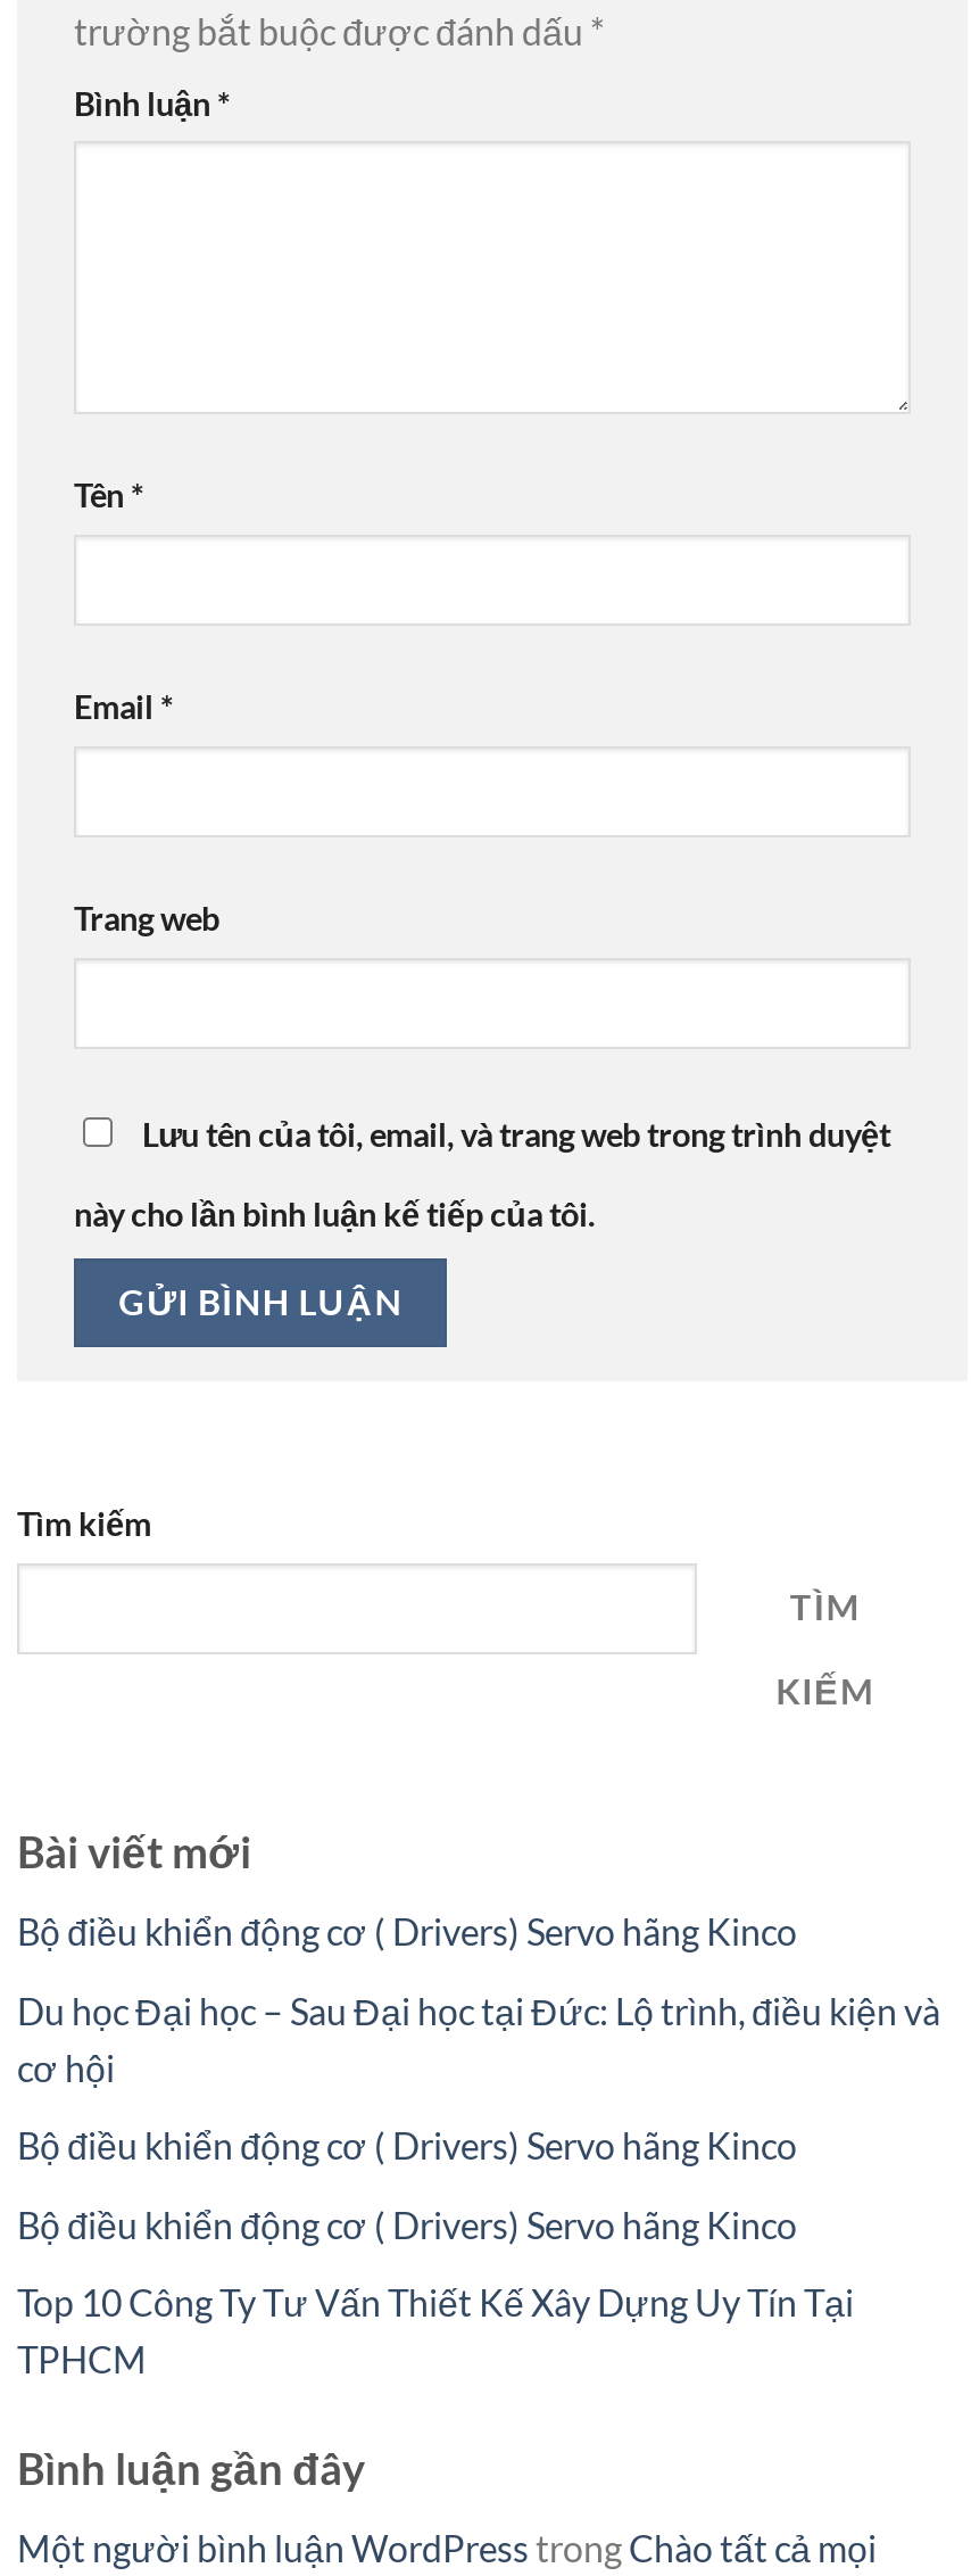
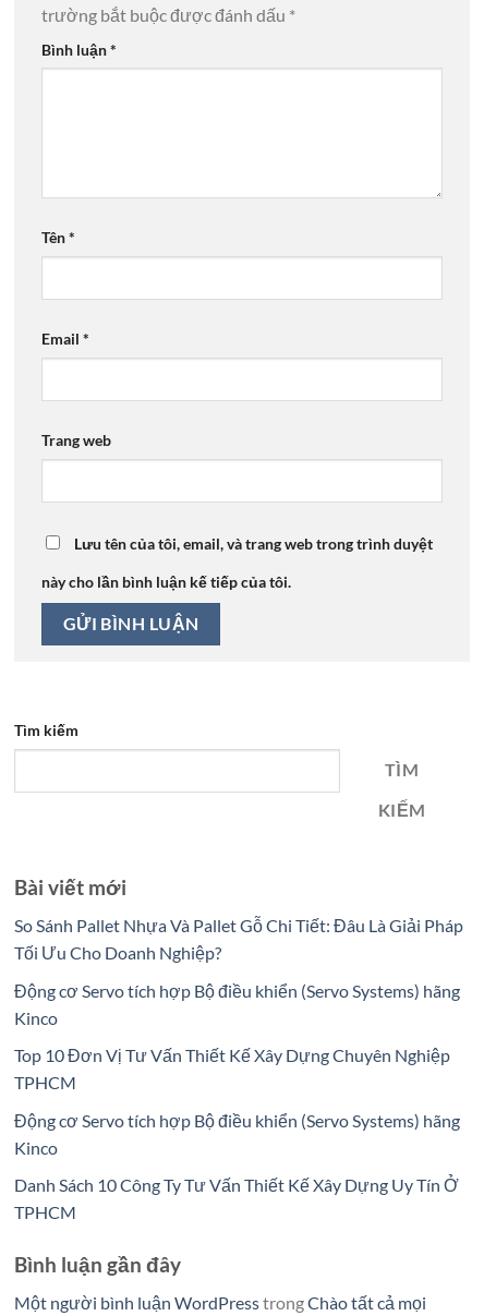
- Bộ điều khiển động cơ ( Drivers) Servo hãng Kinco
+ So Sánh Pallet Nhựa Và Pallet Gỗ Chi Tiết: Đâu Là Giải Pháp
+ Tối Ưu Cho Doanh Nghiệp?

- Du học Đại học – Sau Đại học tại Đức: Lộ trình, điều kiện và
- cơ hội
+ Động cơ Servo tích hợp Bộ điều khiển (Servo Systems) hãng
+ Kinco

- Bộ điều khiển động cơ ( Drivers) Servo hãng Kinco
+ Top 10 Đơn Vị Tư Vấn Thiết Kế Xây Dựng Chuyên Nghiệp
+ TPHCM

- Bộ điều khiển động cơ ( Drivers) Servo hãng Kinco
+ Động cơ Servo tích hợp Bộ điều khiển (Servo Systems) hãng
+ Kinco

- Top 10 Công Ty Tư Vấn Thiết Kế Xây Dựng Uy Tín Tại
+ Danh Sách 10 Công Ty Tư Vấn Thiết Kế Xây Dựng Uy Tín Ở
